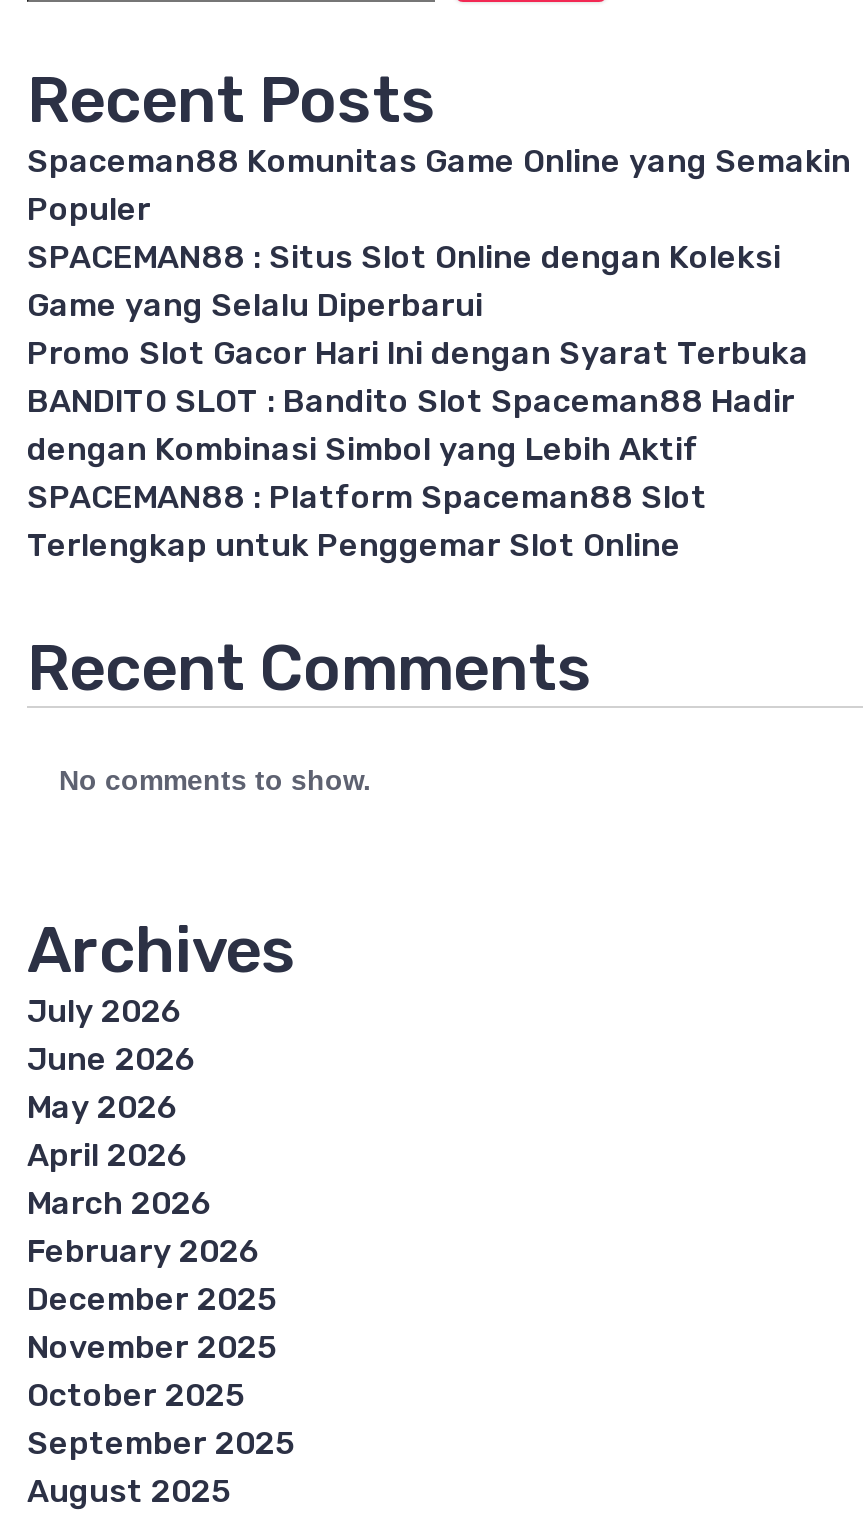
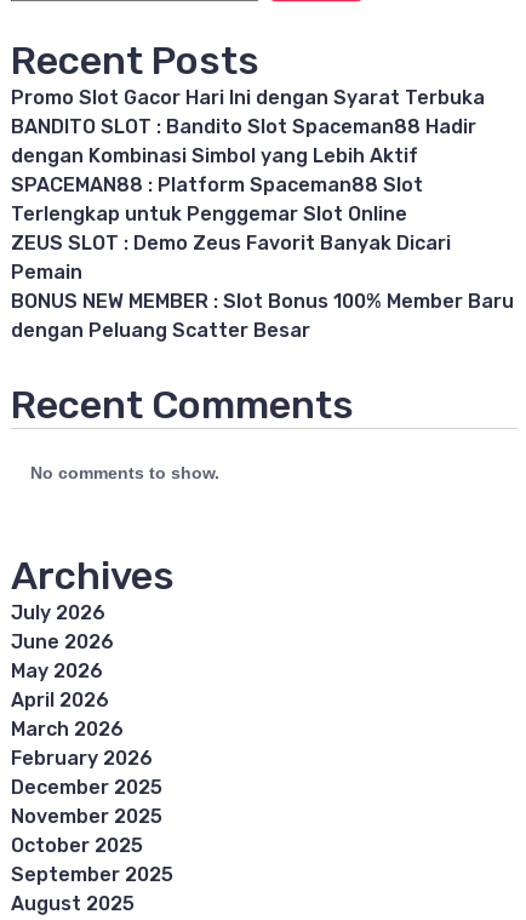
- Spaceman88 Komunitas Game Online yang Semakin
- Populer
- SPACEMAN88 : Situs Slot Online dengan Koleksi
- Game yang Selalu Diperbarui

moved up: Promo Slot Gacor Hari Ini dengan Syarat Terbuka | BANDITO SLOT : Bandito Slot Spaceman88 Hadir | dengan Kombinasi Simbol yang Lebih Aktif | SPACEMAN88 : Platform Spaceman88 Slot | Terlengkap untuk Penggemar Slot Online

+ ZEUS SLOT : Demo Zeus Favorit Banyak Dicari
+ Pemain
+ BONUS NEW MEMBER : Slot Bonus 100% Member Baru
+ dengan Peluang Scatter Besar
